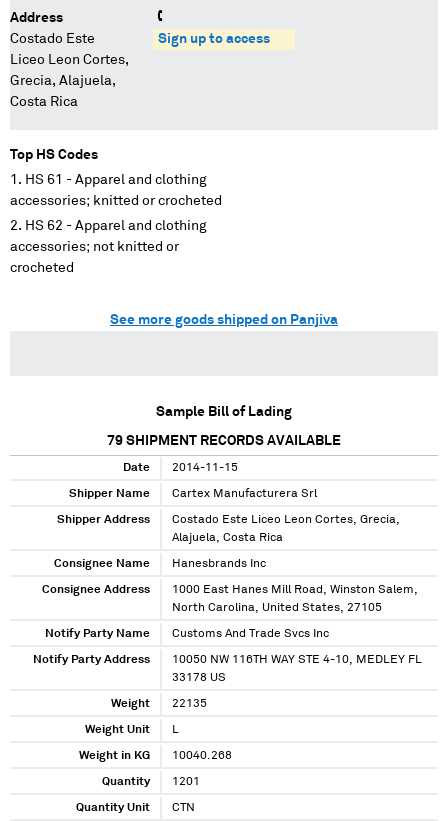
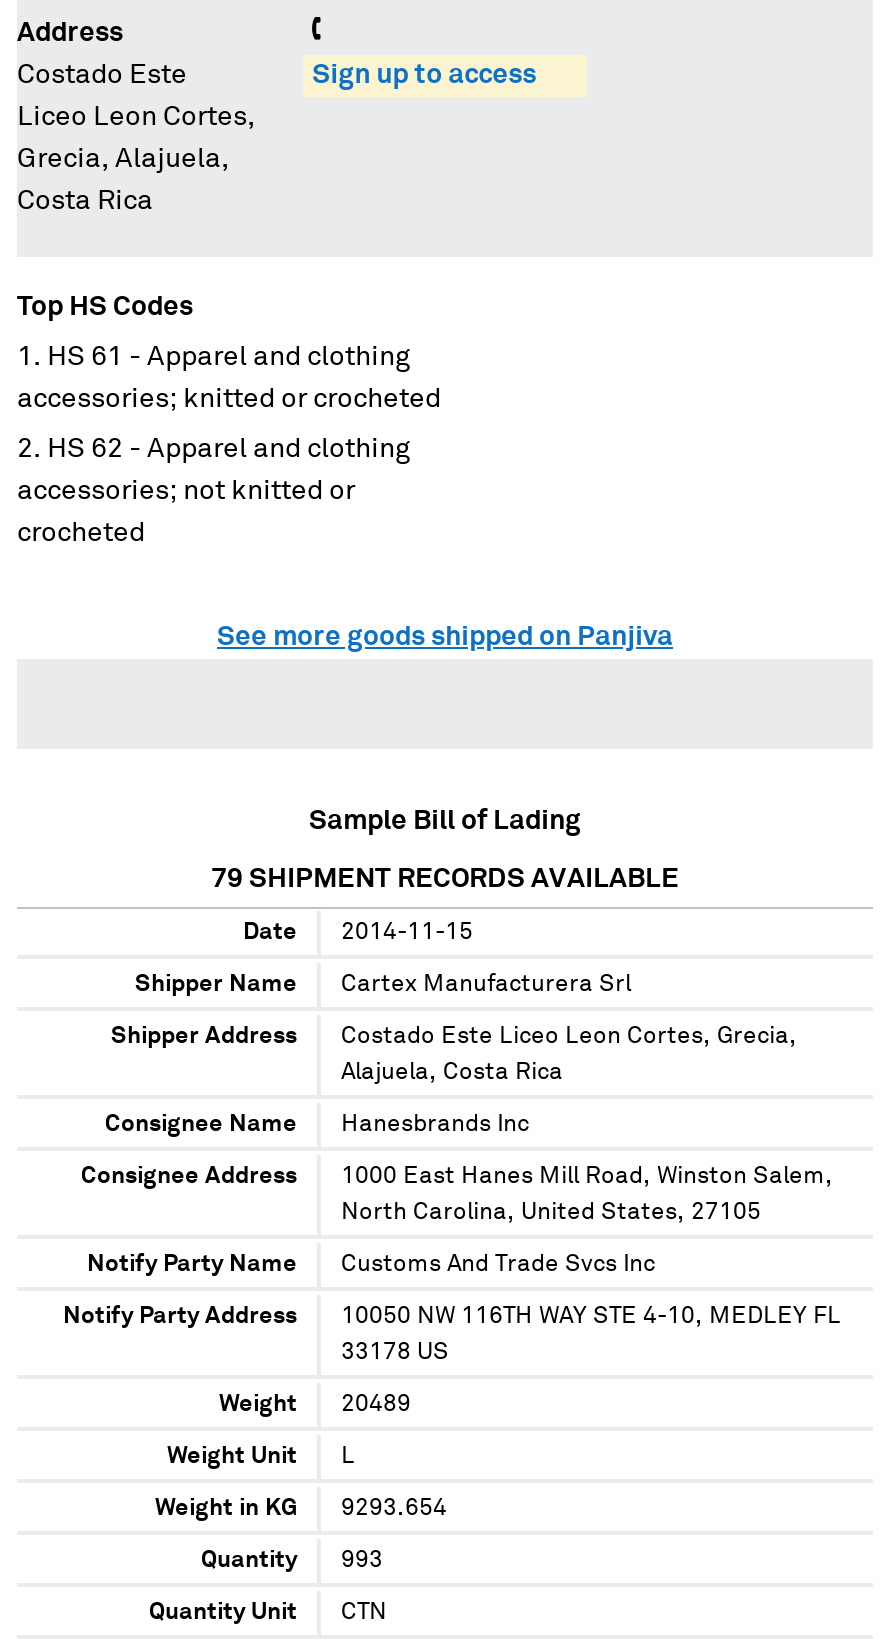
- Weight 22135
+ Weight 20489

- Weight in KG 10040.268
+ Weight in KG 9293.654

- Quantity 1201
+ Quantity 993
